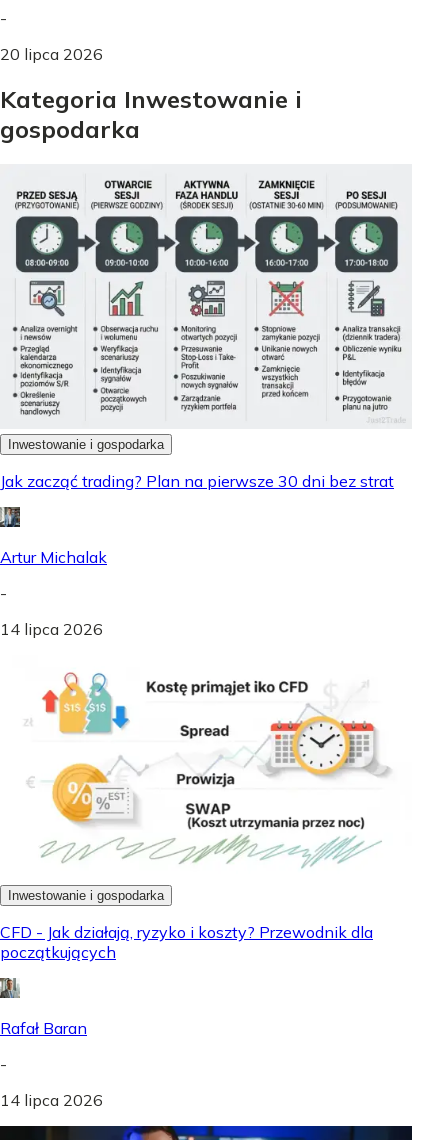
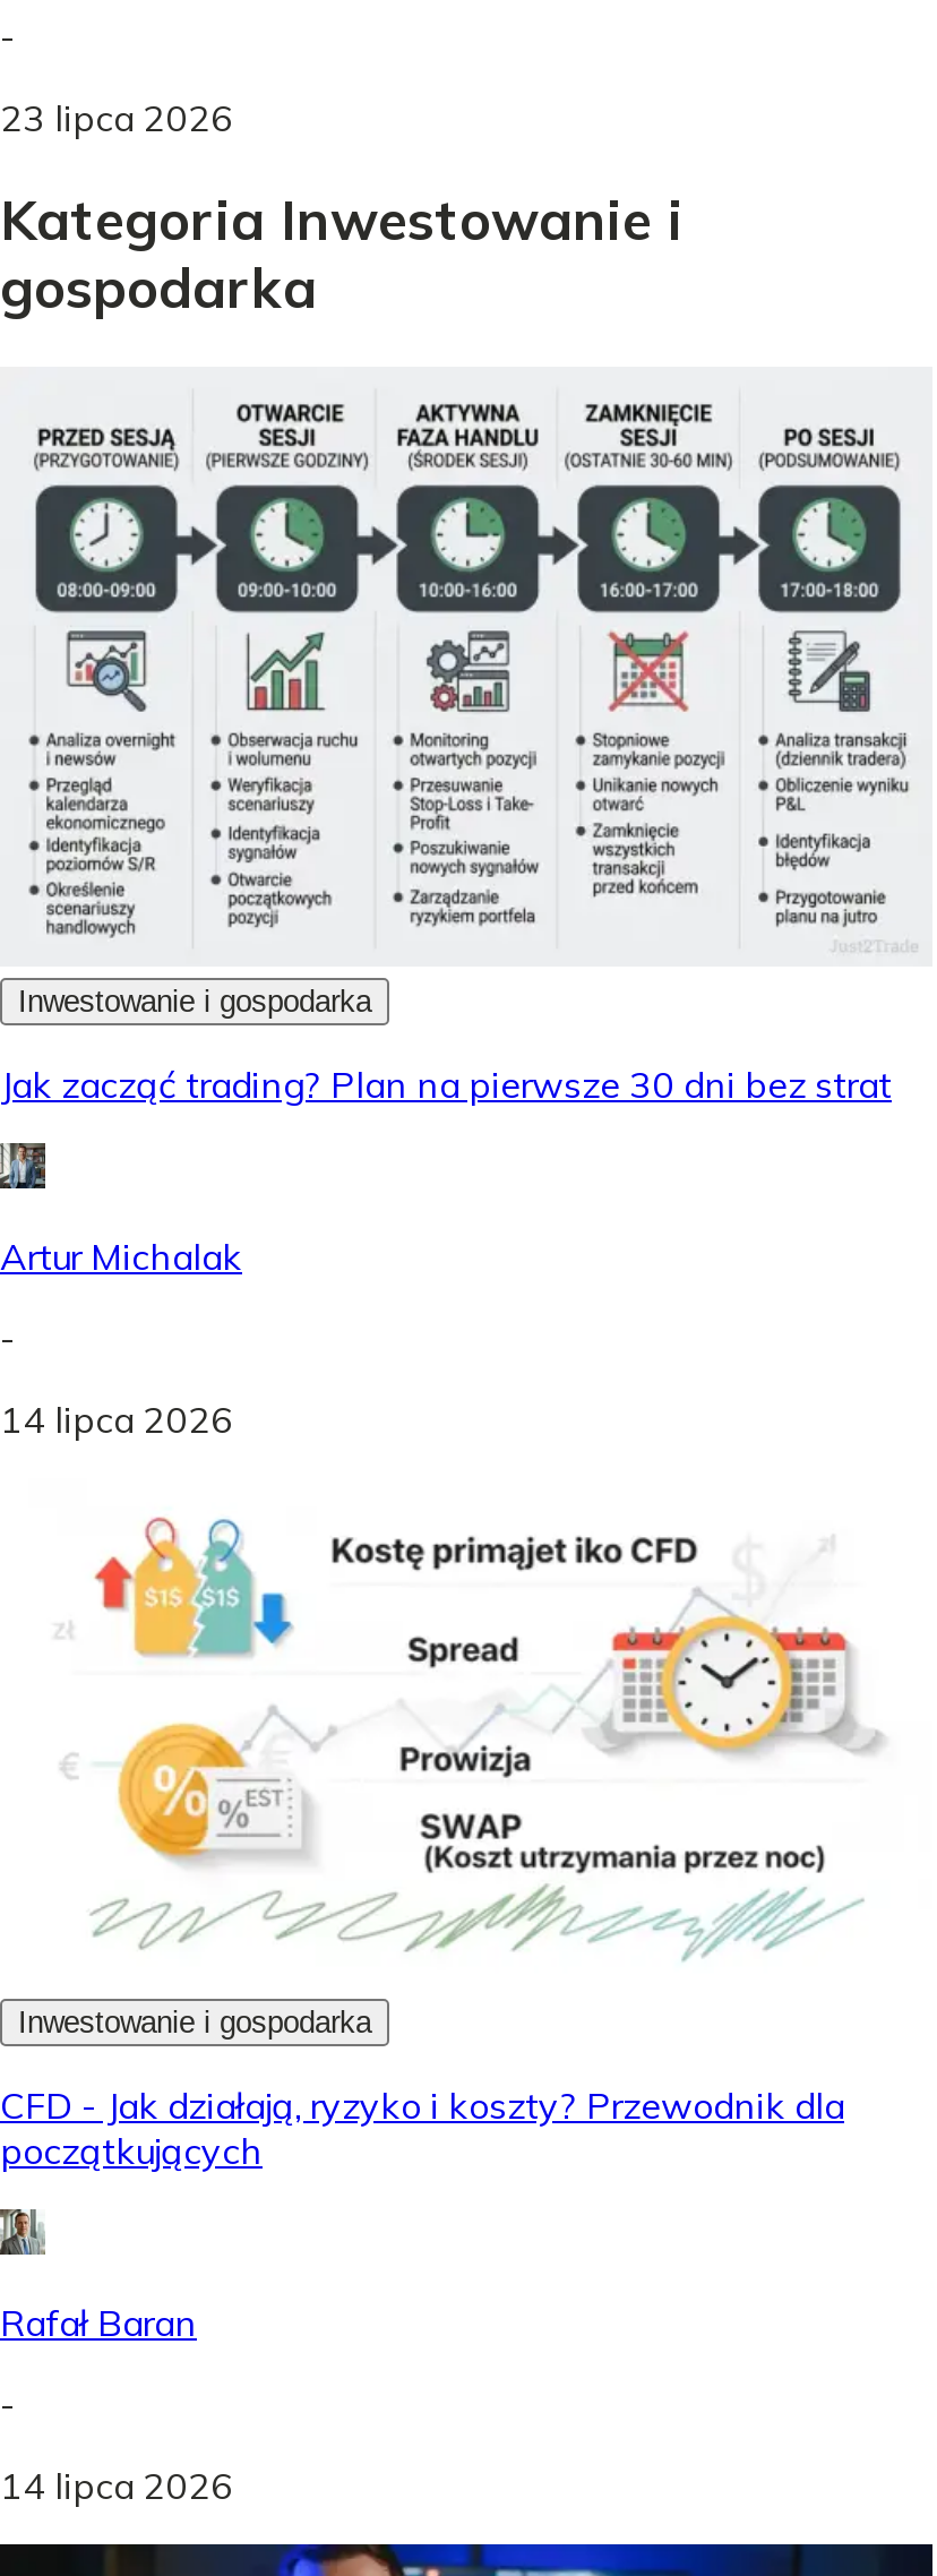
- 20 lipca 2026
+ 23 lipca 2026
